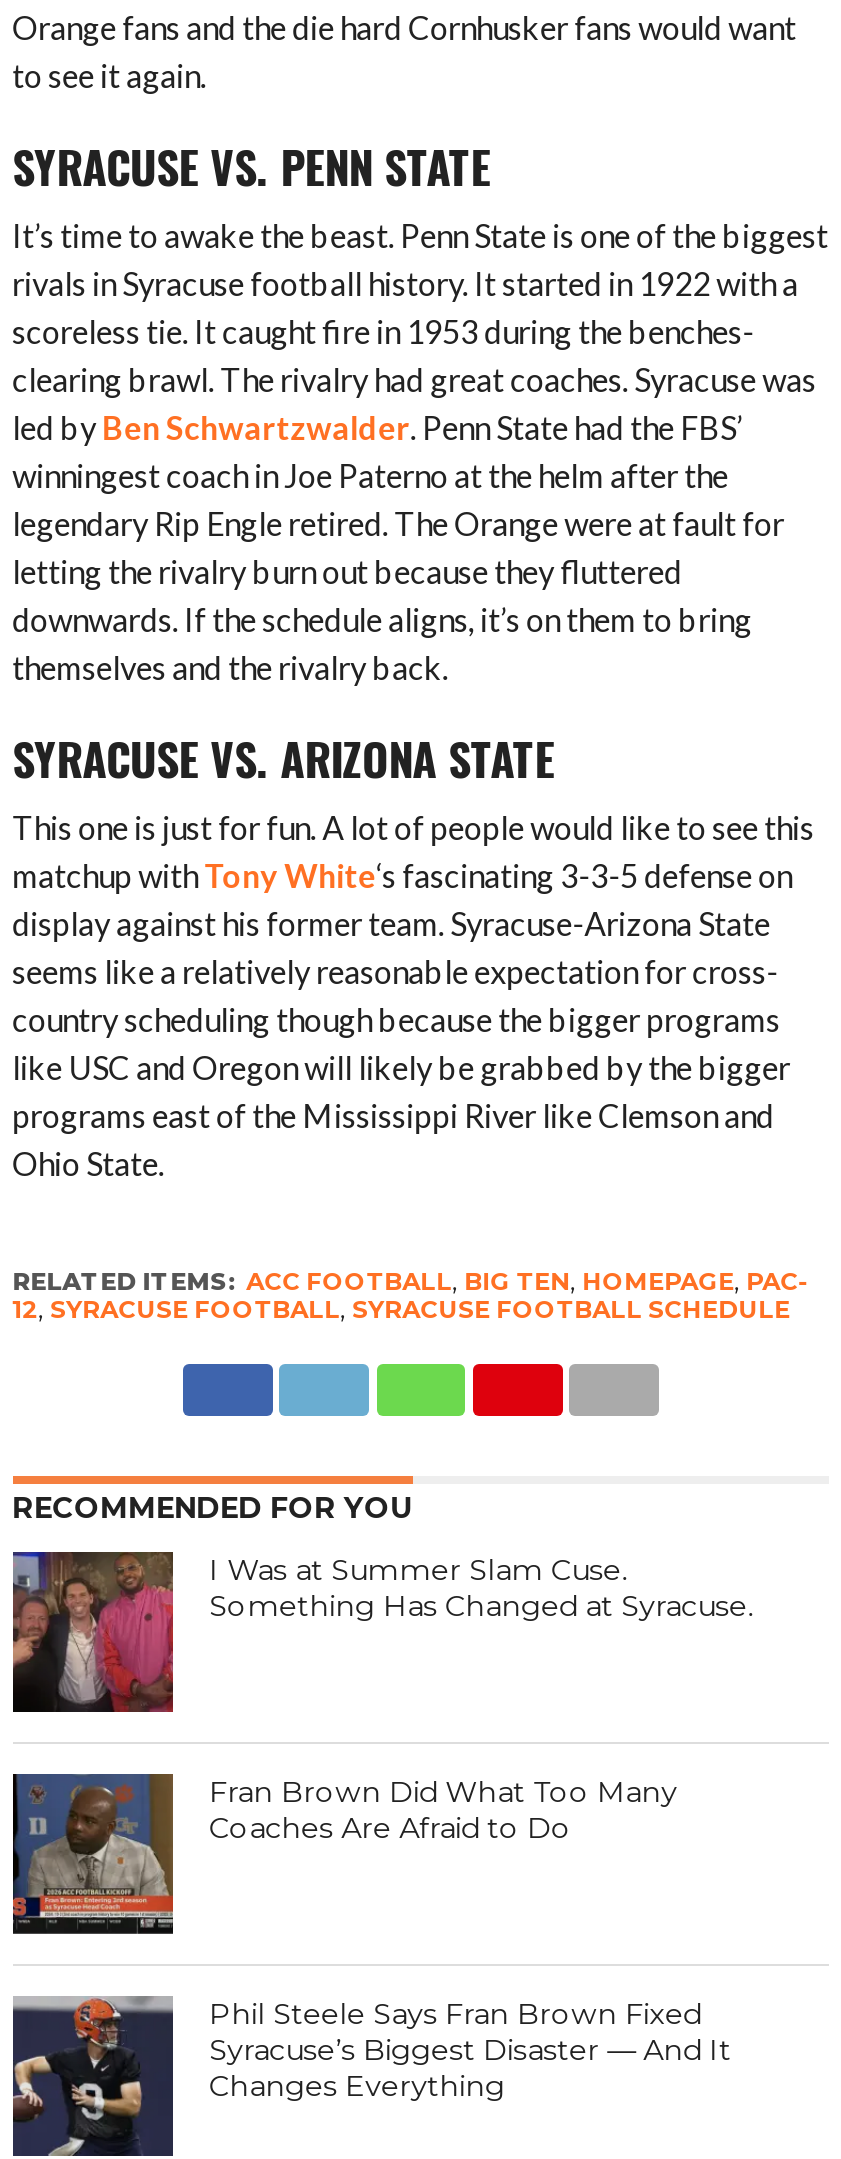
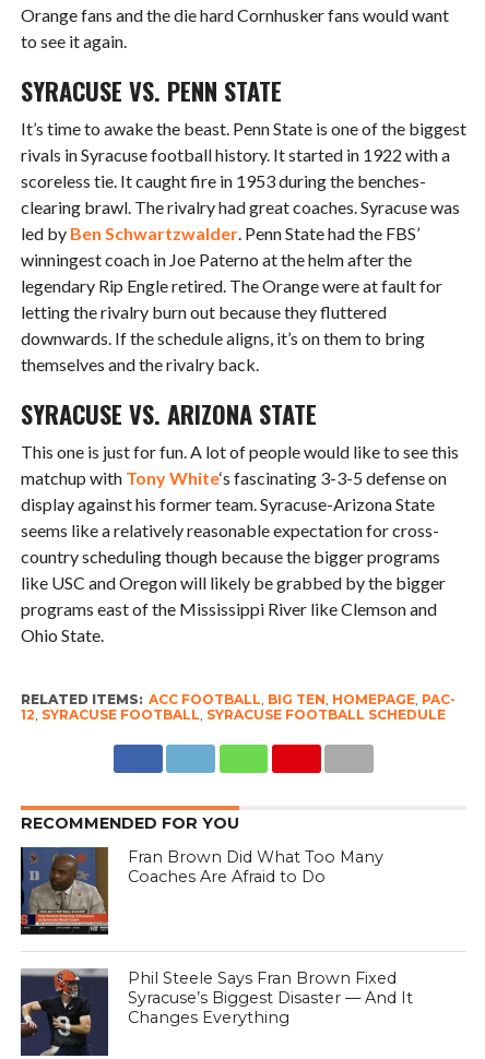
- [image]
- I Was at Summer Slam Cuse.
- Something Has Changed at Syracuse.
